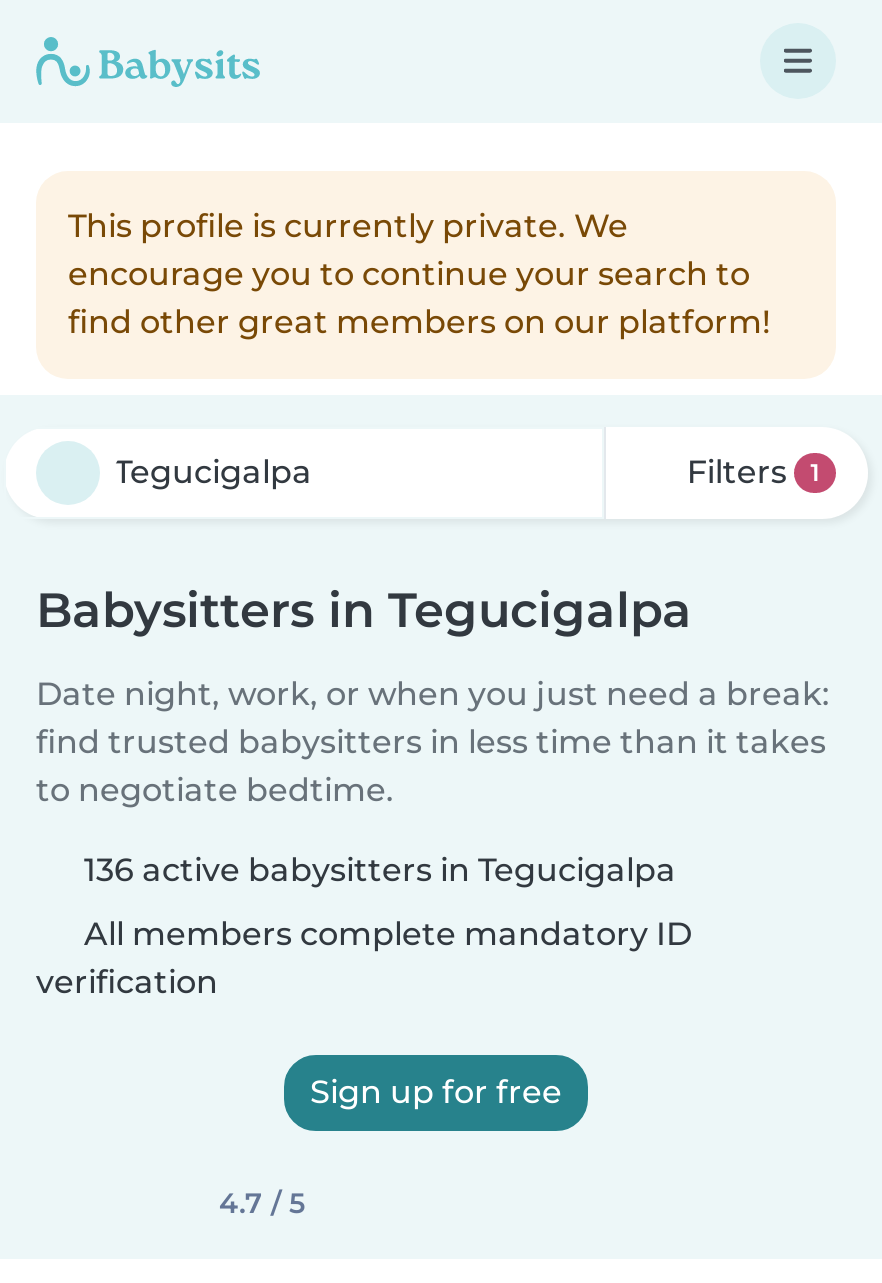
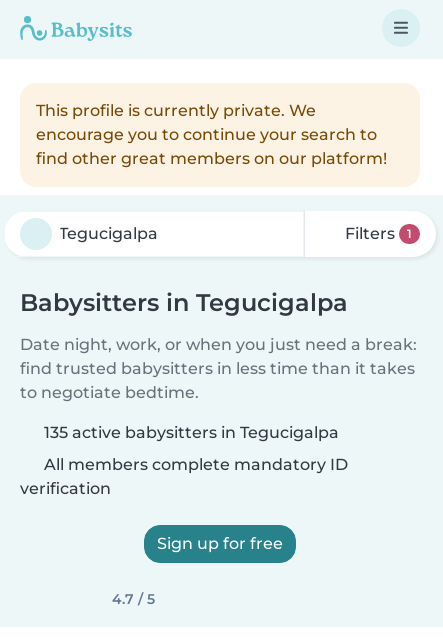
- 136 active babysitters in Tegucigalpa
+ 135 active babysitters in Tegucigalpa
